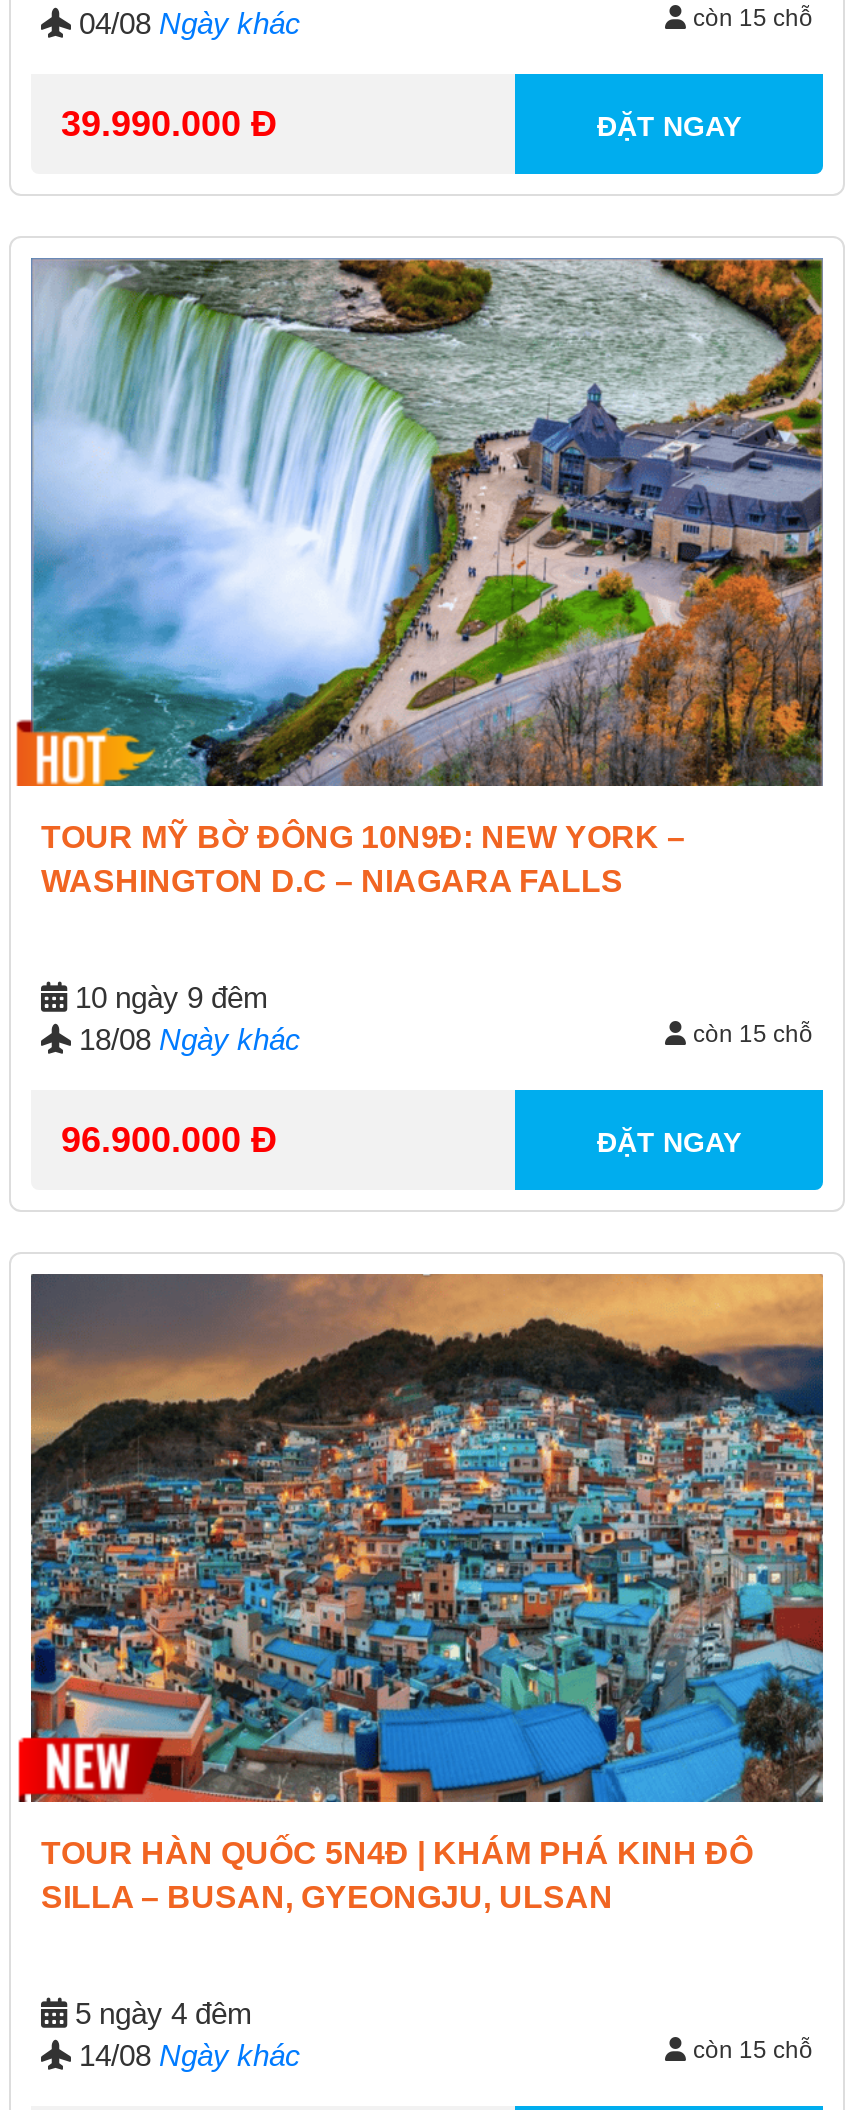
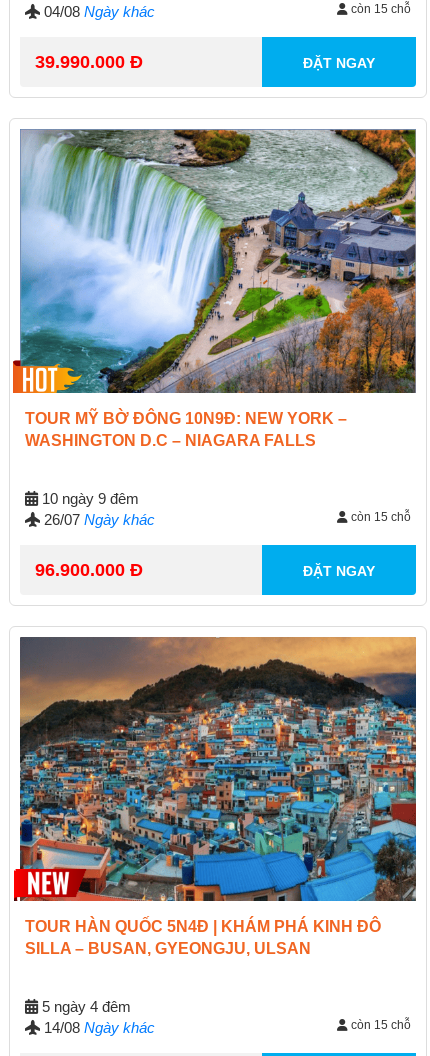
- 18/08 Ngày khác
+ 26/07 Ngày khác
